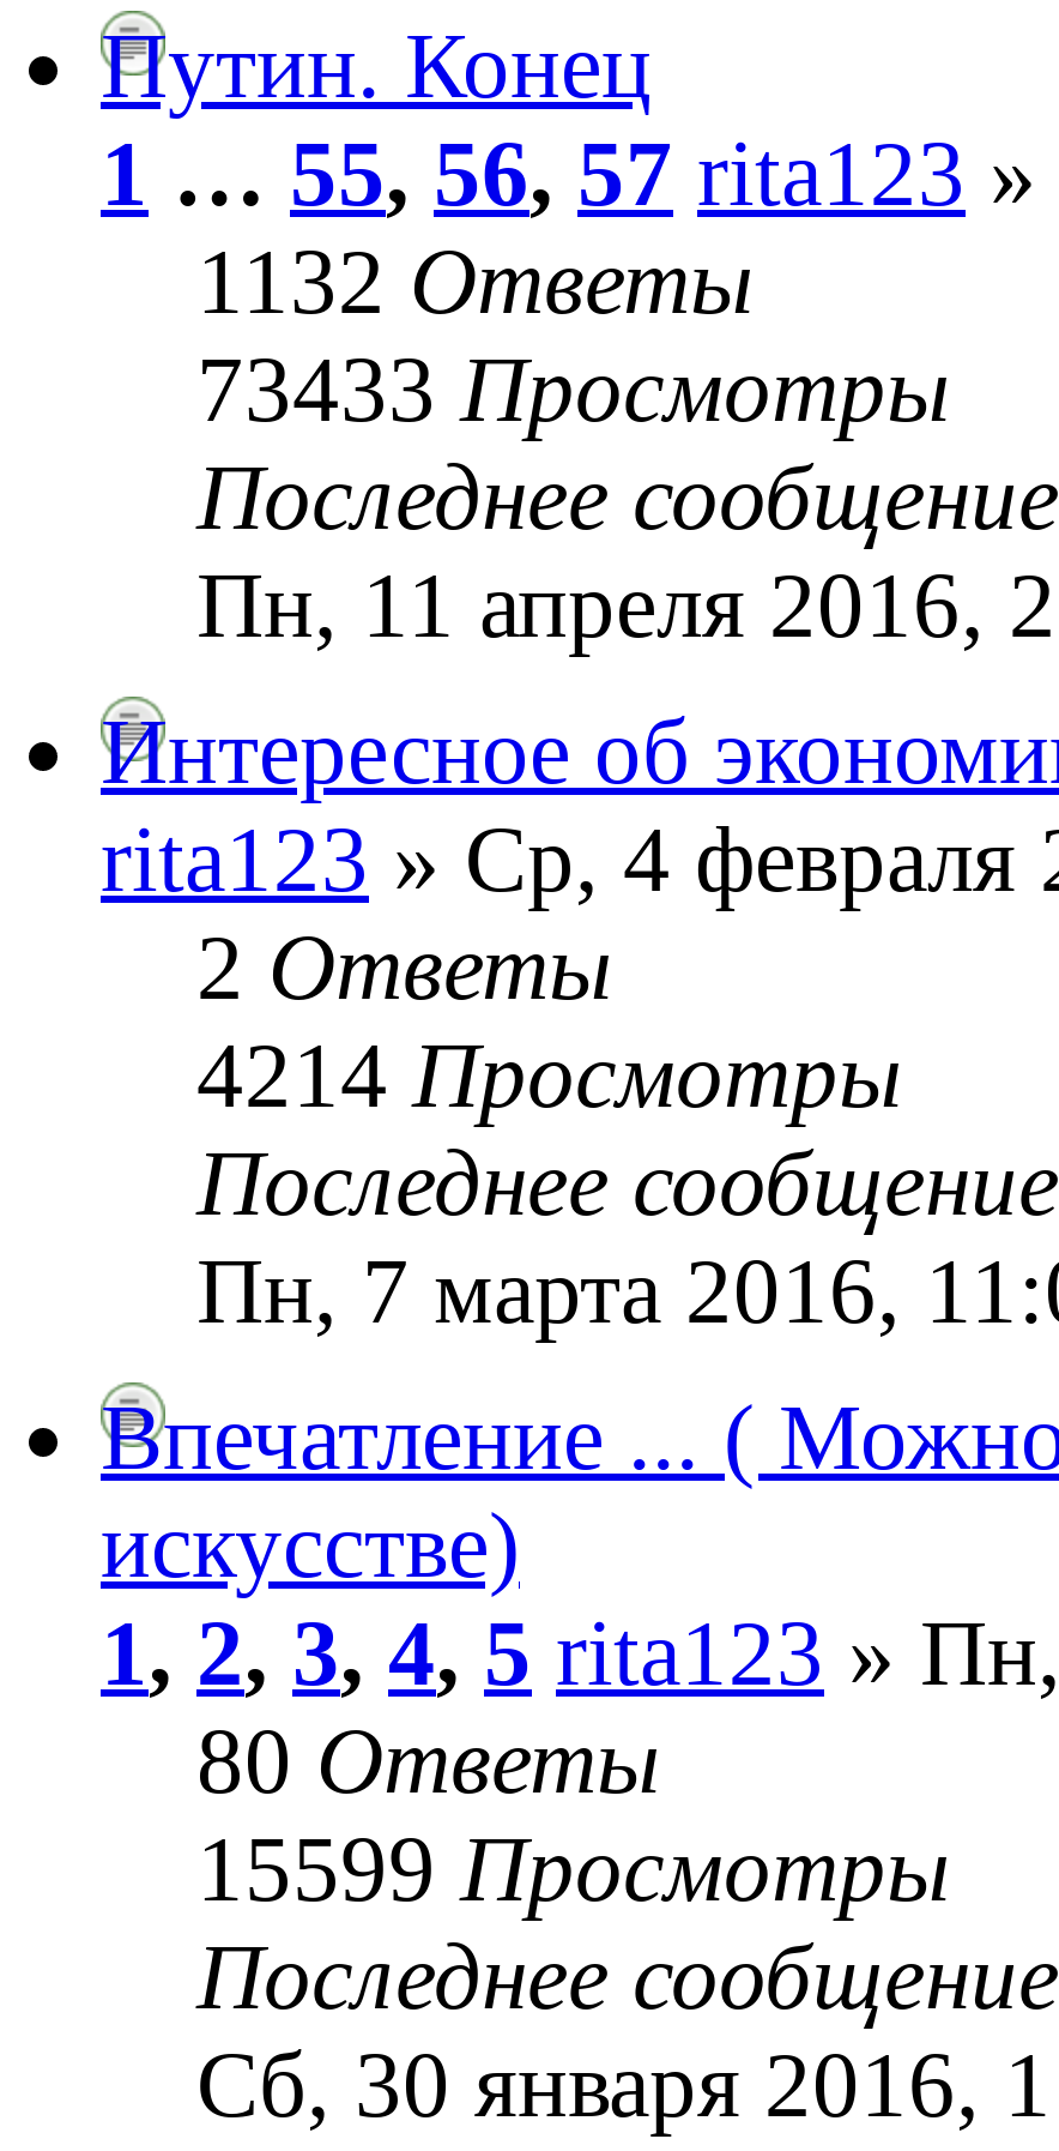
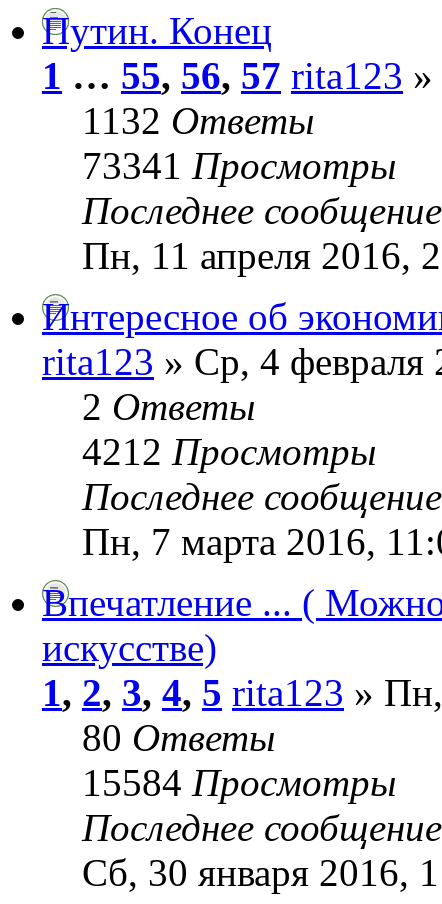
- 73433 Просмотры
+ 73341 Просмотры

- 4214 Просмотры
+ 4212 Просмотры

- 15599 Просмотры
+ 15584 Просмотры
